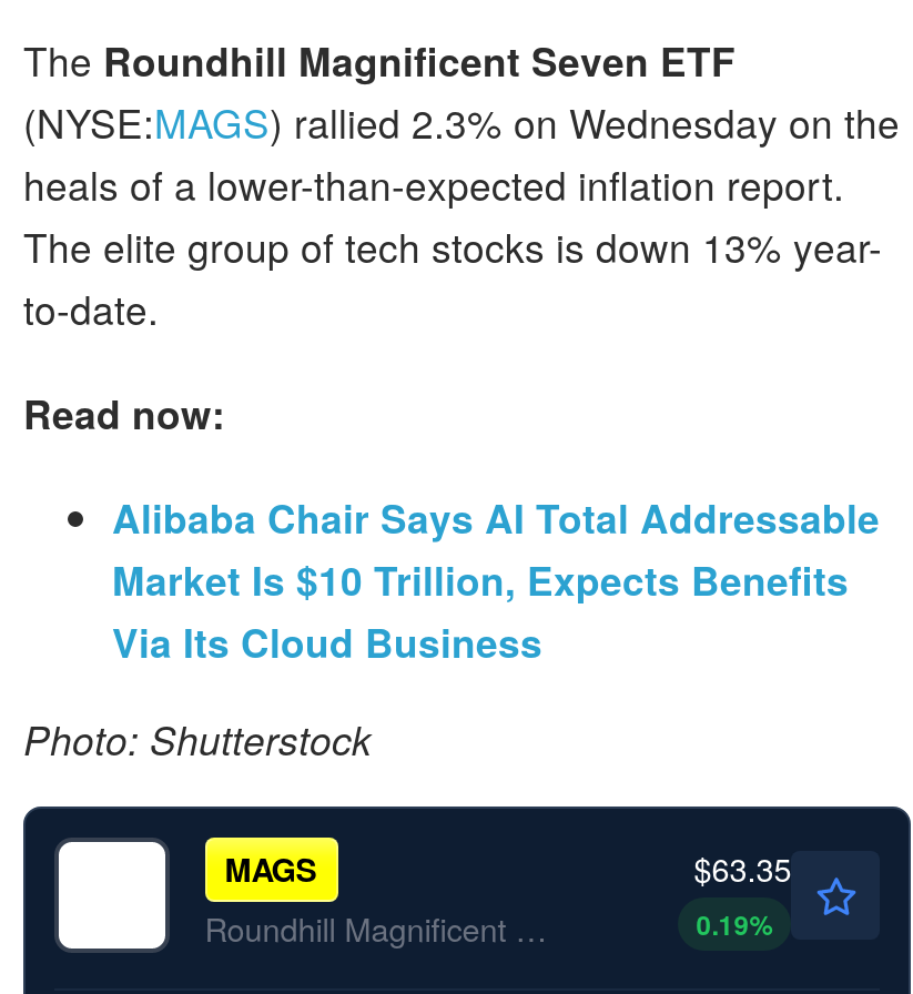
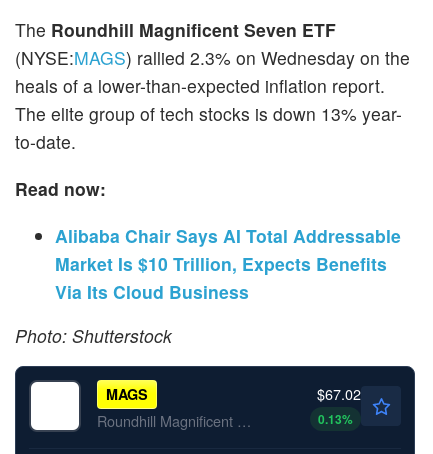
- $63.35
+ $67.02

- 0.19%
+ 0.13%
